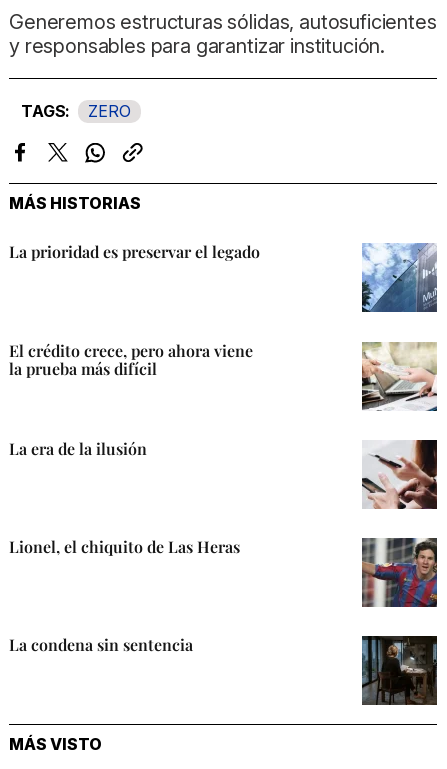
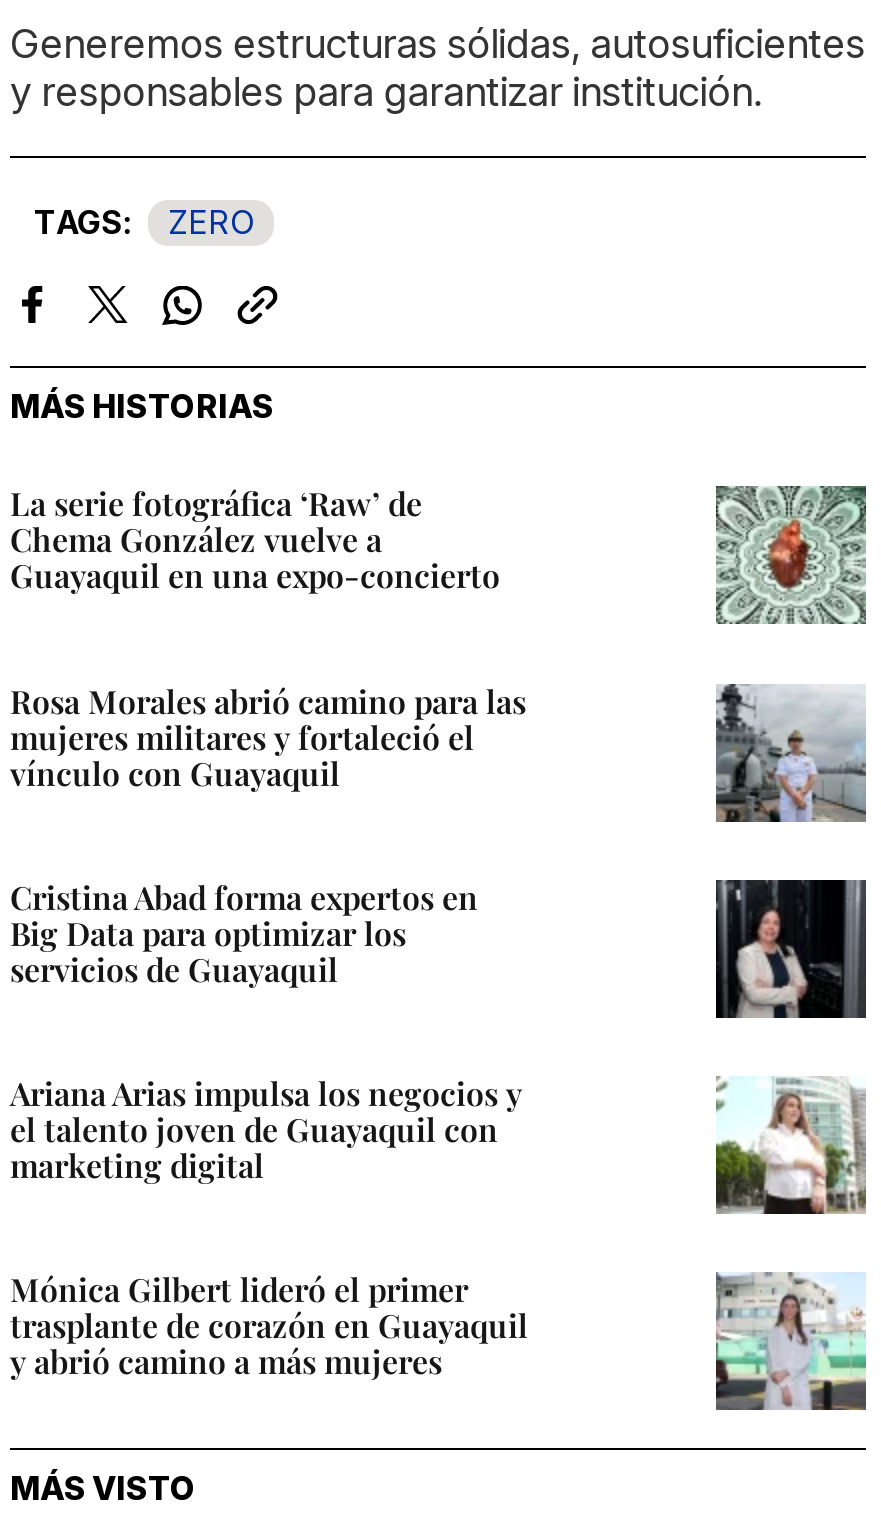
- La prioridad es preservar el legado
+ La serie fotográfica ‘Raw’ de
+ Chema González vuelve a
+ Guayaquil en una expo-concierto

- [image]
+ [image]

- El crédito crece, pero ahora viene
- la prueba más difícil
+ Rosa Morales abrió camino para las
+ mujeres militares y fortaleció el
+ vínculo con Guayaquil

- [image]
+ [image]

- La era de la ilusión
+ Cristina Abad forma expertos en
+ Big Data para optimizar los
+ servicios de Guayaquil

- [image]
+ [image]

- Lionel, el chiquito de Las Heras
+ Ariana Arias impulsa los negocios y
+ el talento joven de Guayaquil con
+ marketing digital

- [image]
+ [image]

- La condena sin sentencia
+ Mónica Gilbert lideró el primer
+ trasplante de corazón en Guayaquil
+ y abrió camino a más mujeres

- [image]
+ [image]
